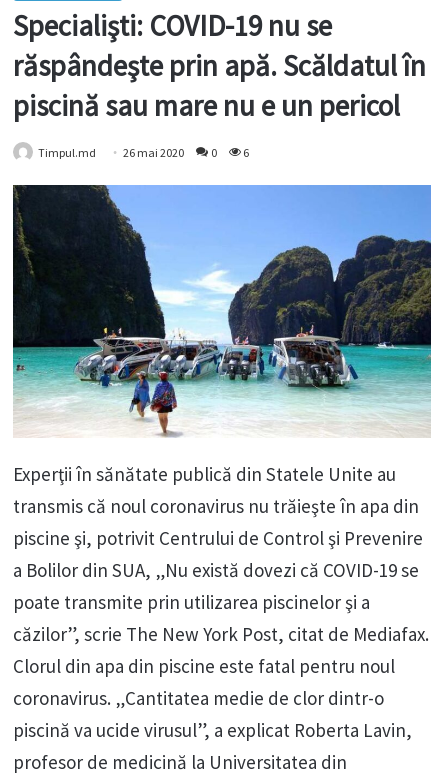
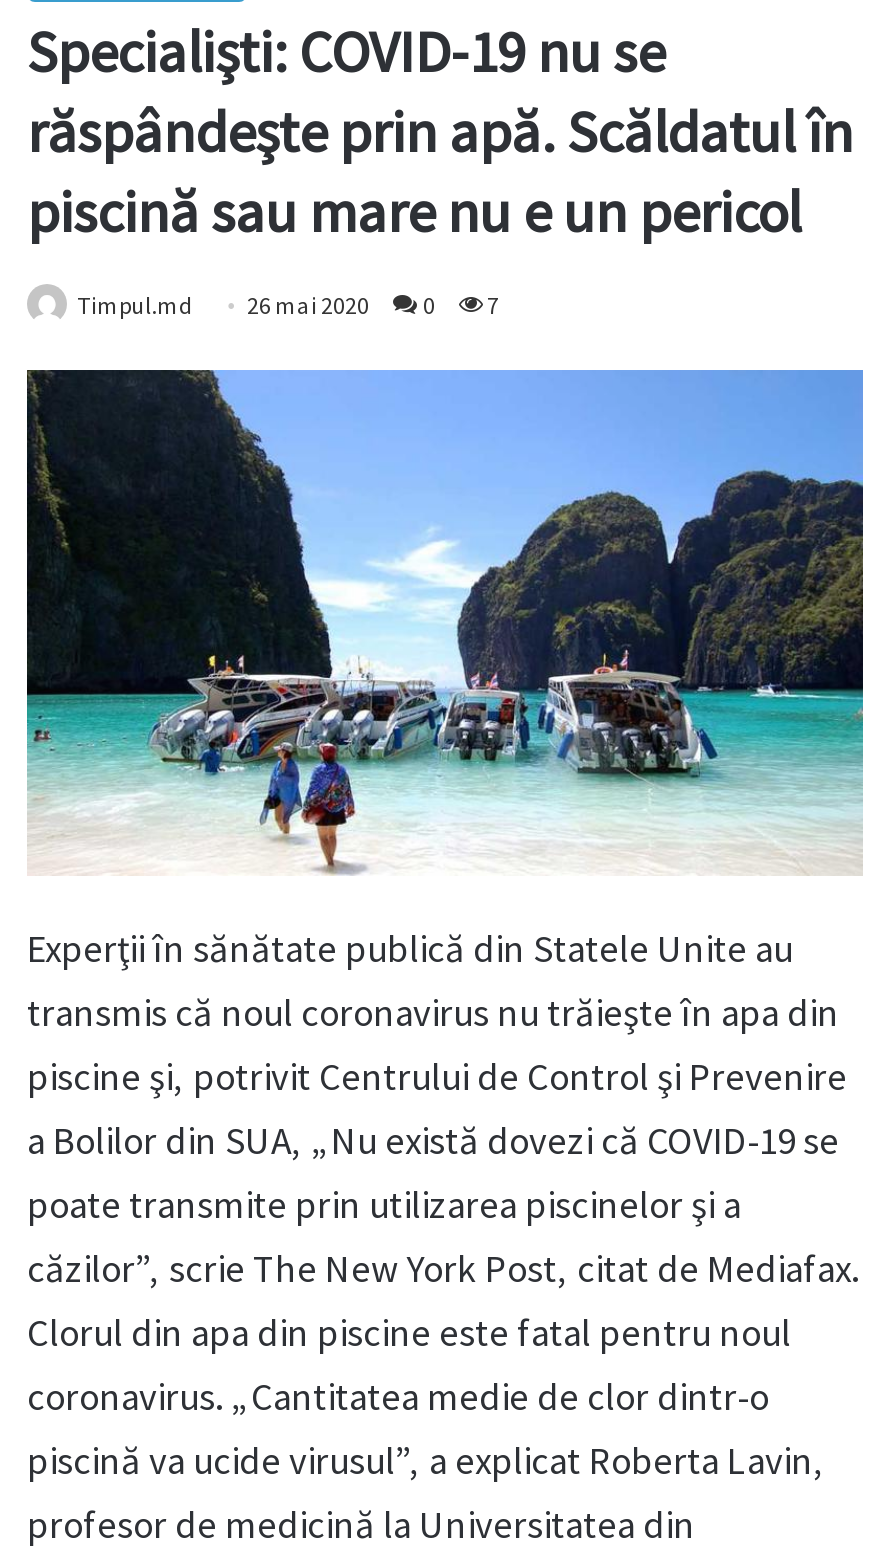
- Timpul.md 26 mai 2020 0 6
+ Timpul.md 26 mai 2020 0 7
